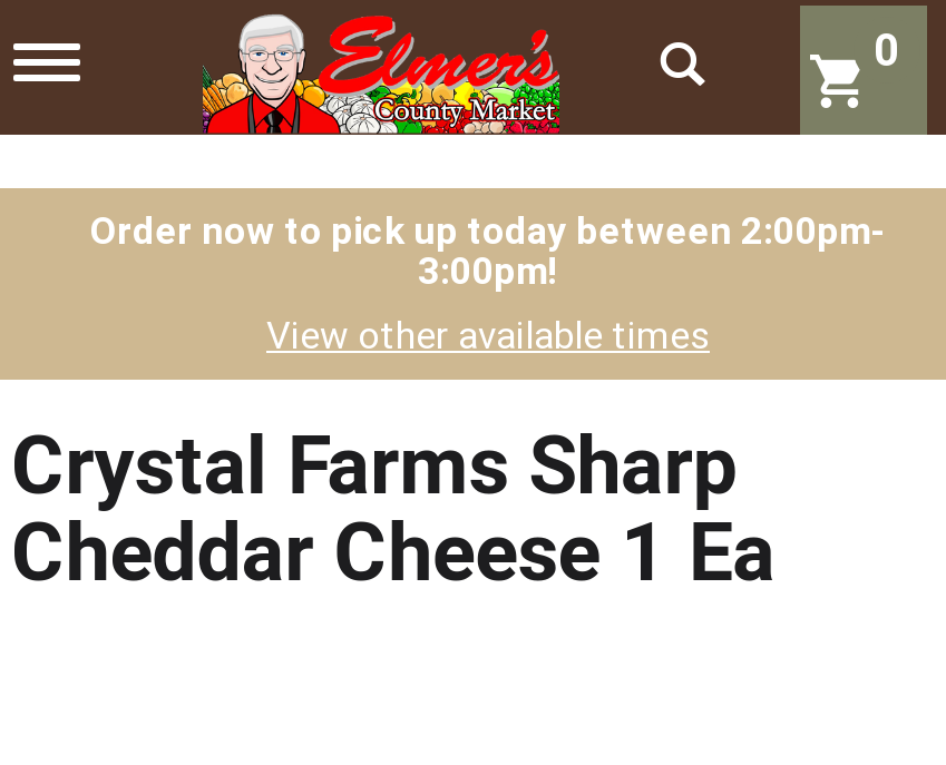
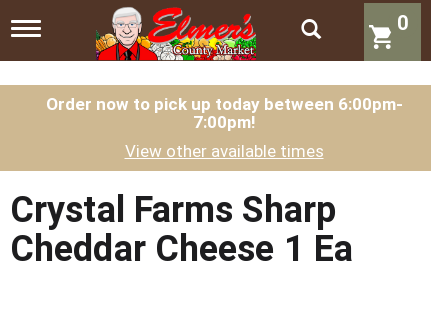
- Order now to pick up today between 2:00pm-
- 3:00pm!
+ Order now to pick up today between 6:00pm-
+ 7:00pm!
